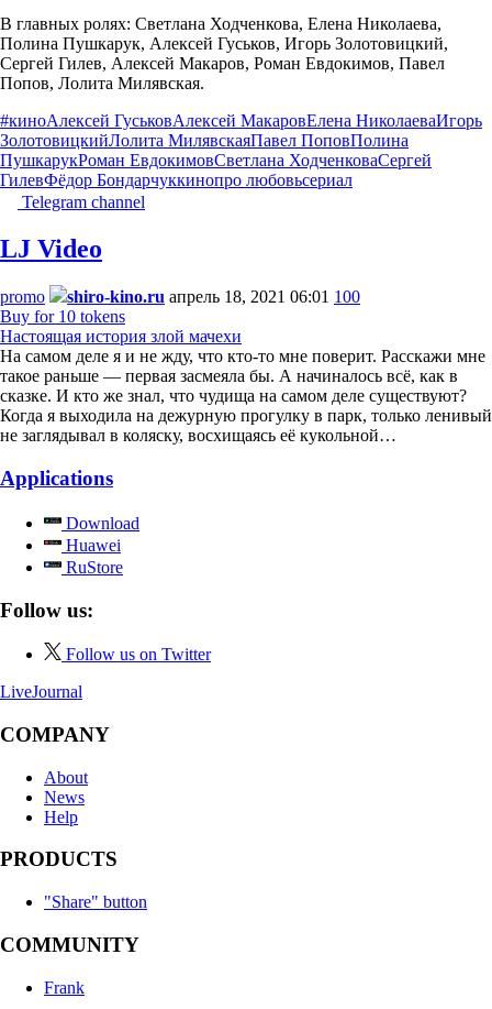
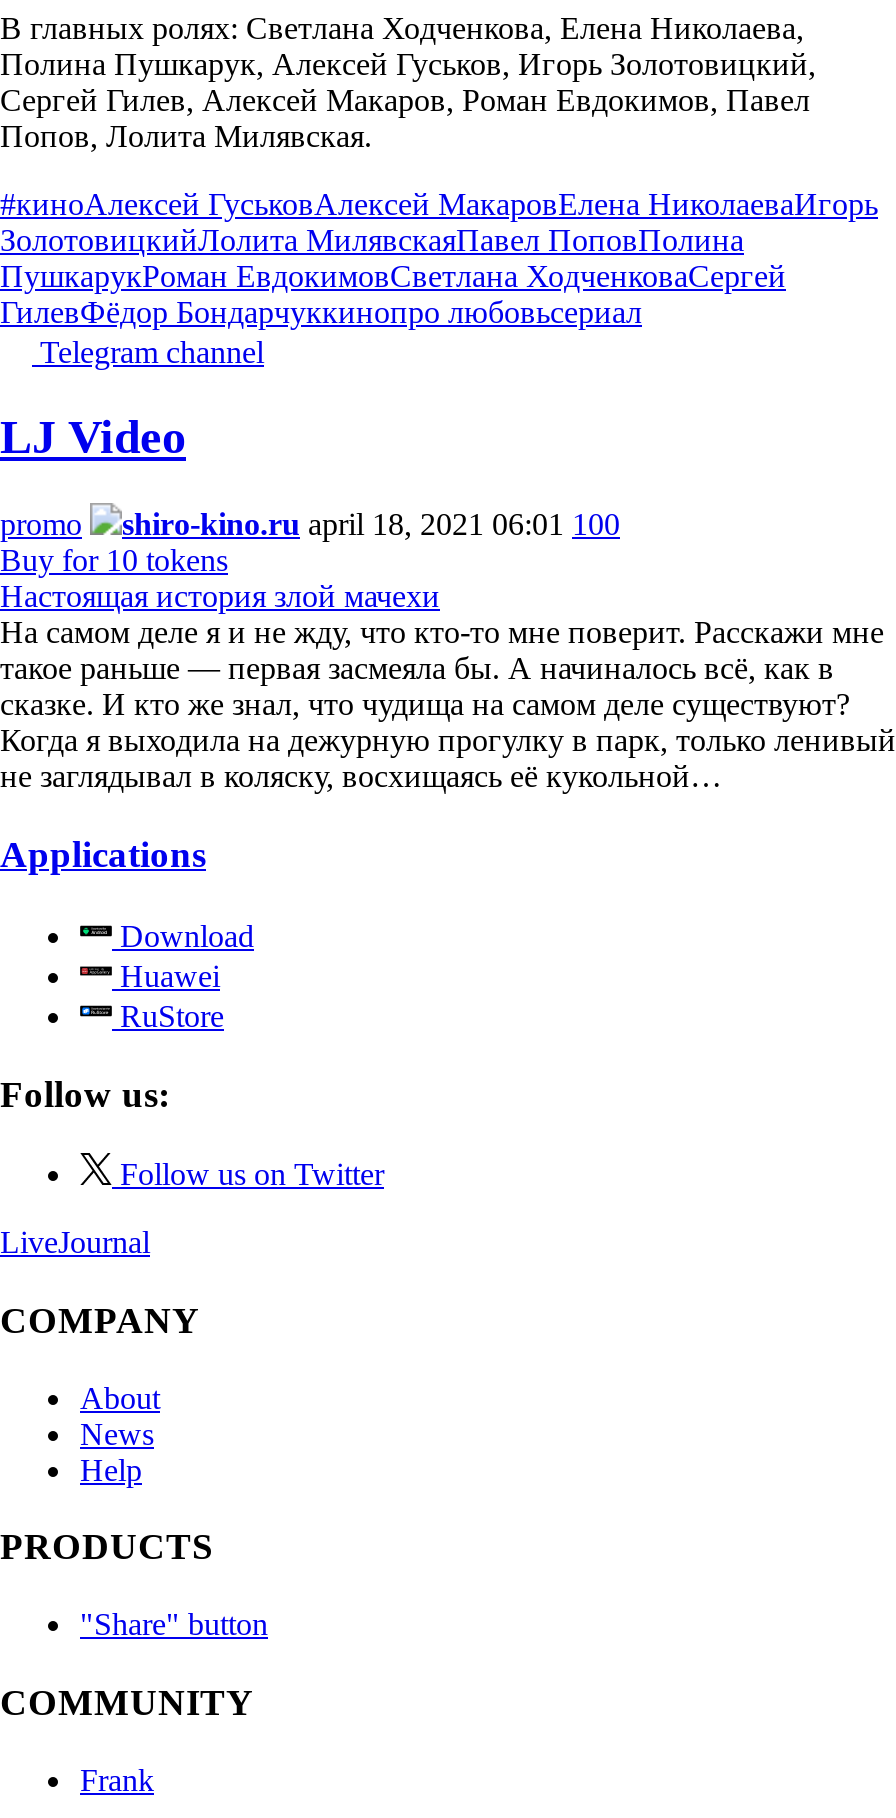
- shiro-kino.ru апрель 18, 2021 06:01 100
+ shiro-kino.ru april 18, 2021 06:01 100
